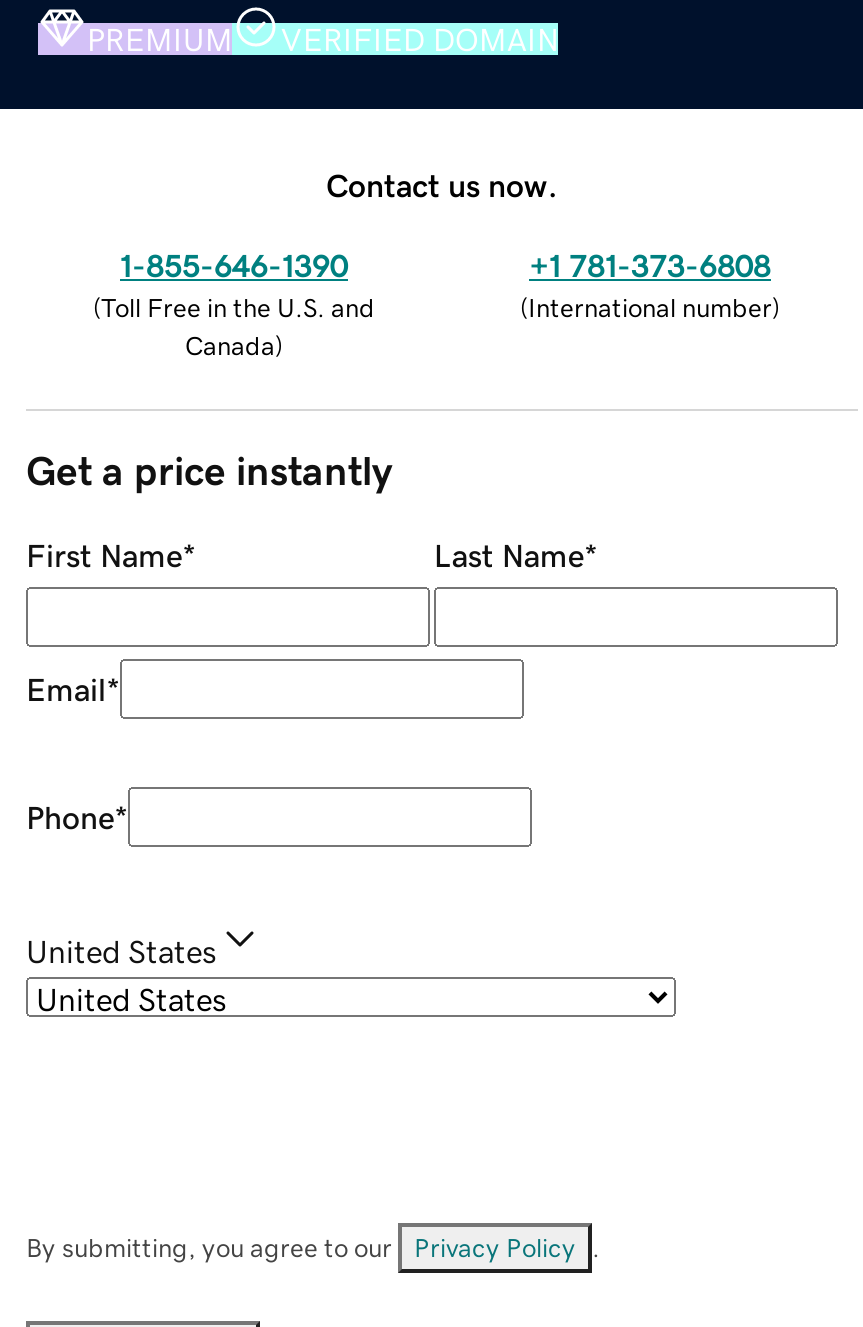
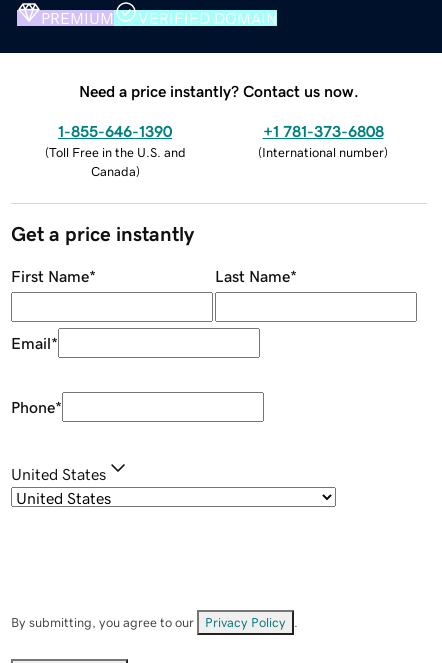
- Contact us now.
+ Need a price instantly? Contact us now.
